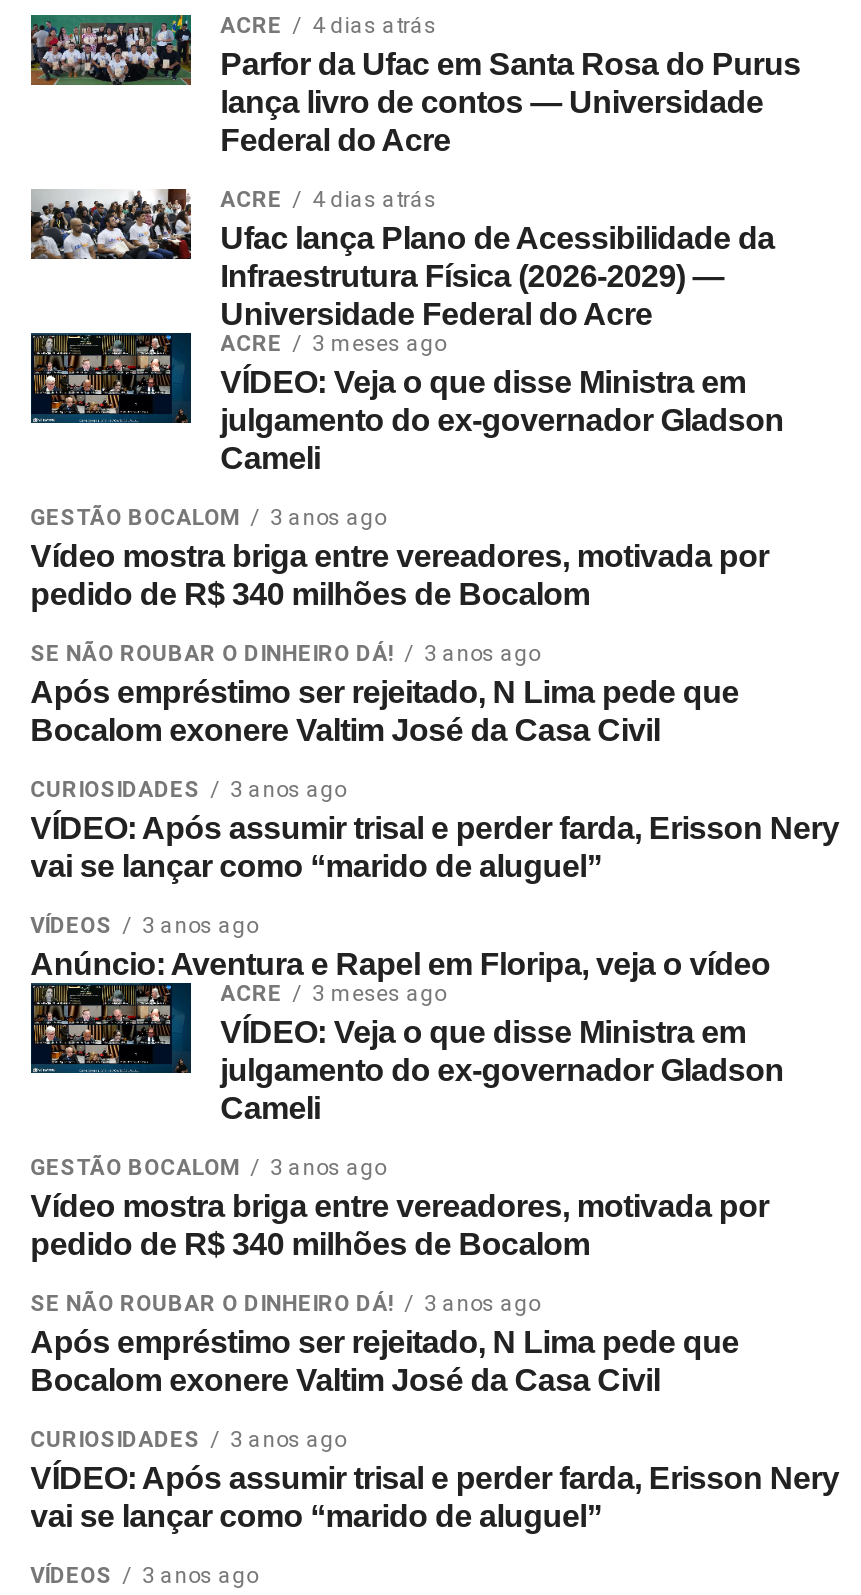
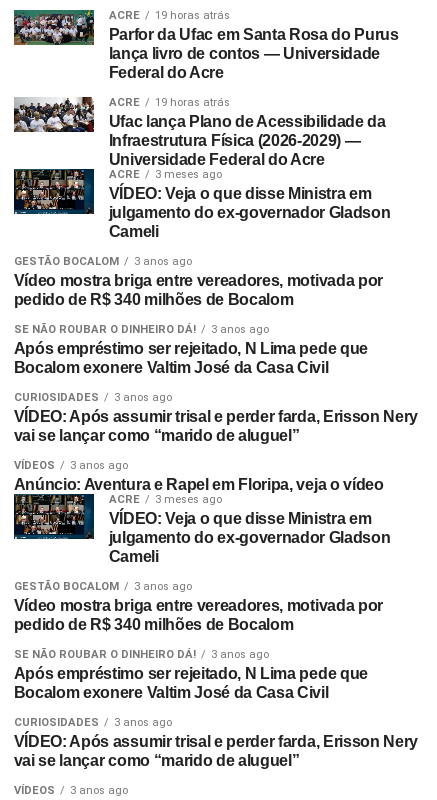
- ACRE 4 dias atrás
+ ACRE 19 horas atrás

- ACRE 4 dias atrás
+ ACRE 19 horas atrás
